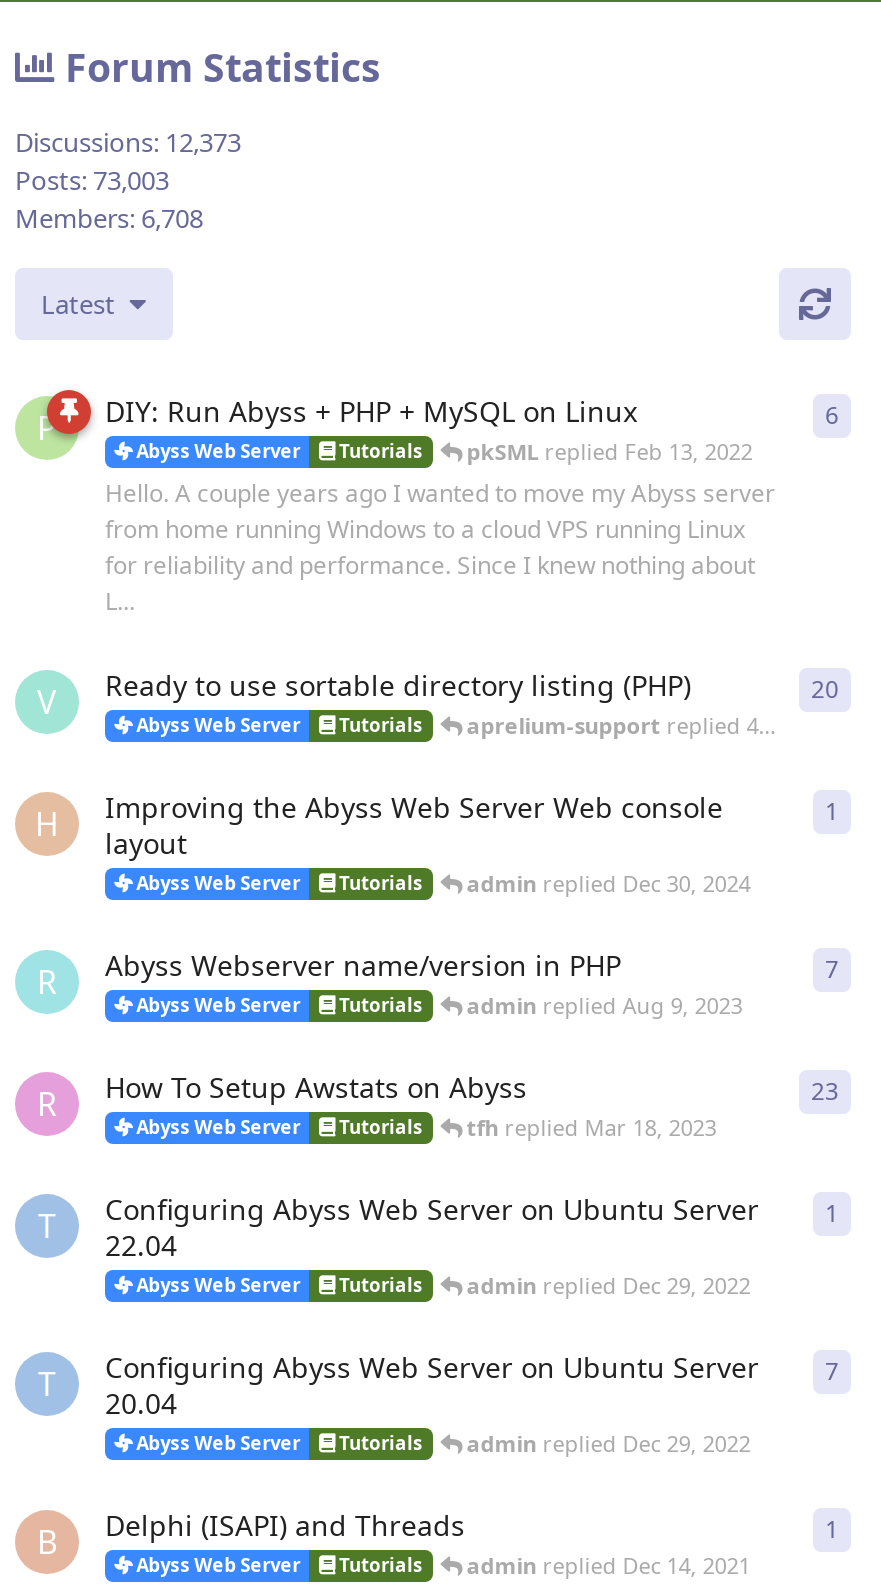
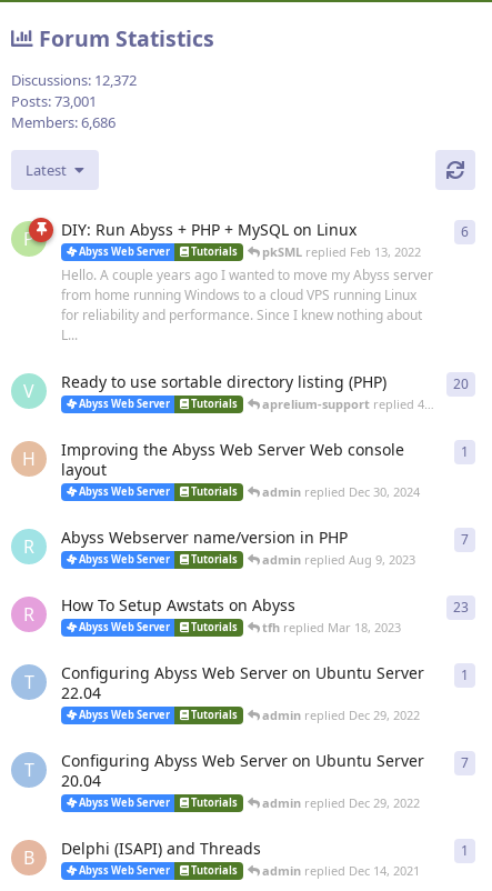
- Discussions: 12,373
+ Discussions: 12,372

- Posts: 73,003
+ Posts: 73,001

- Members: 6,708
+ Members: 6,686
